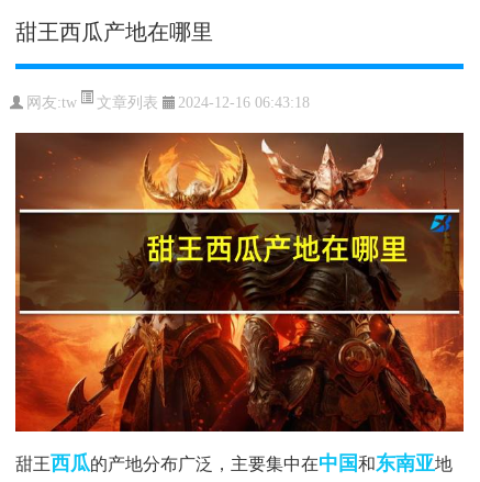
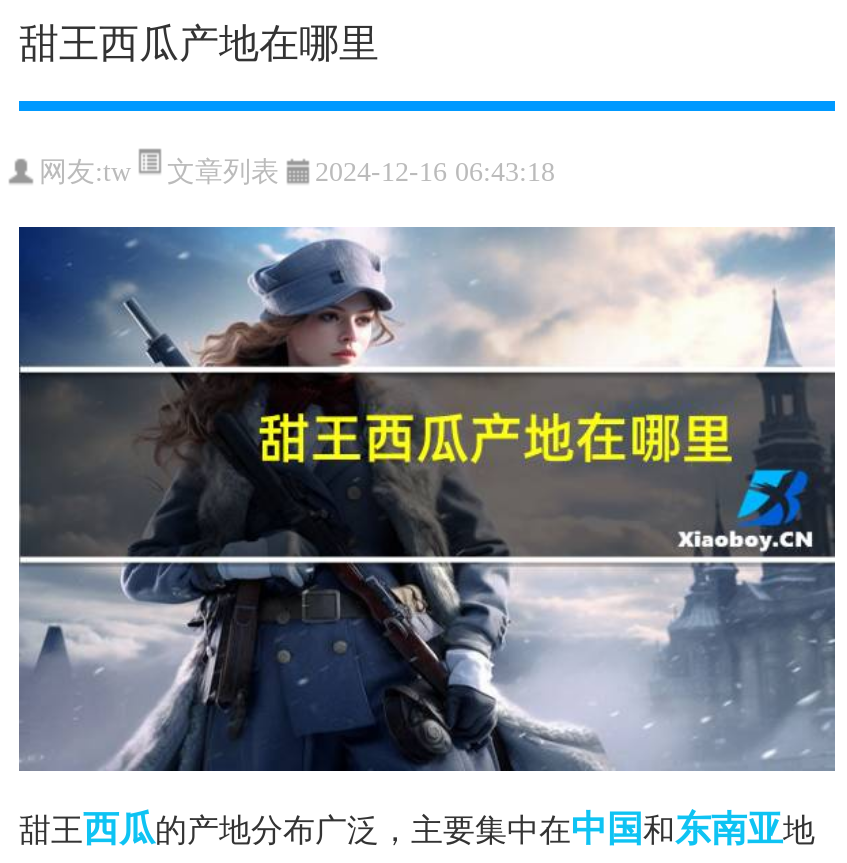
- [image]
+ [image]
